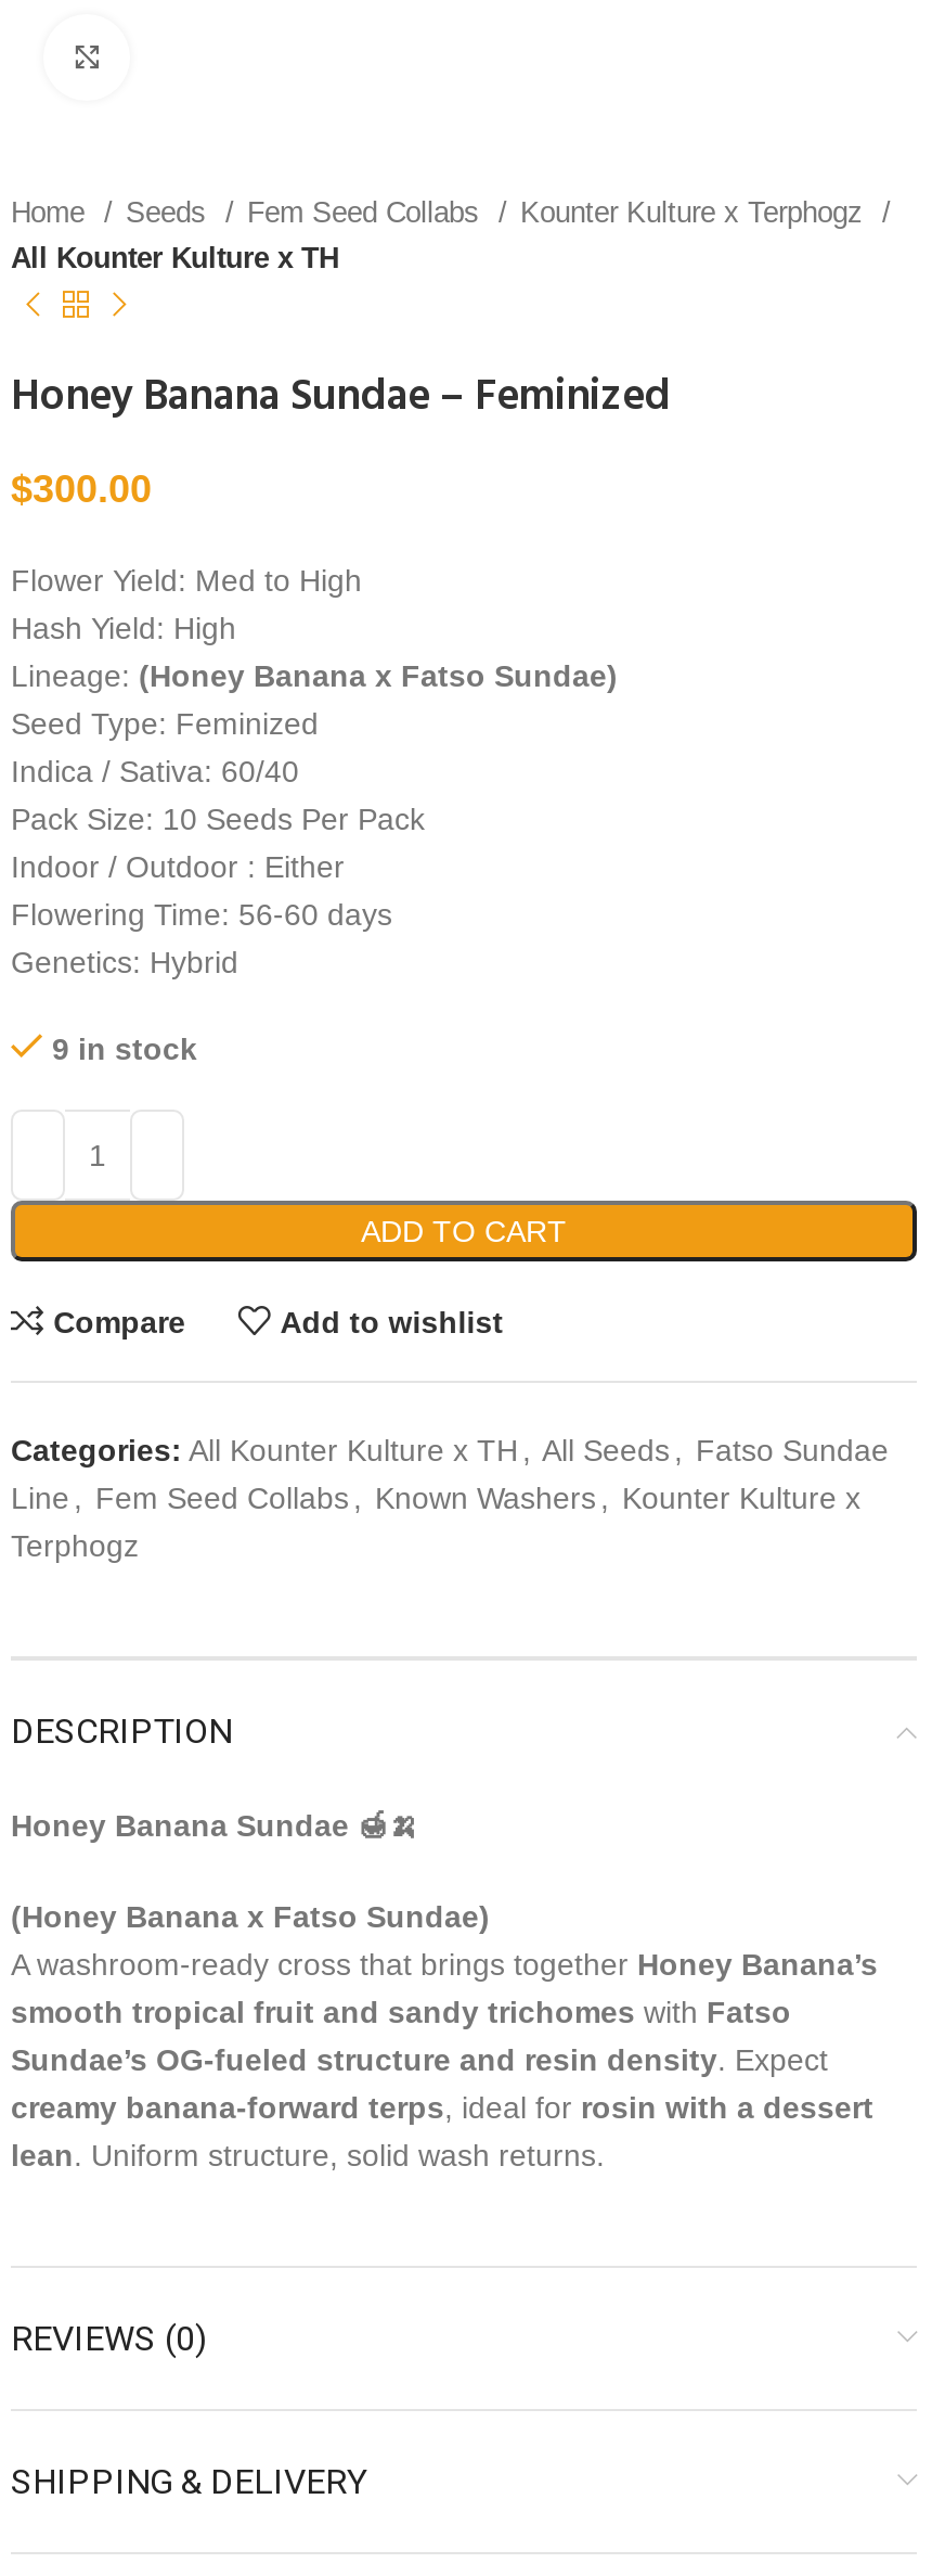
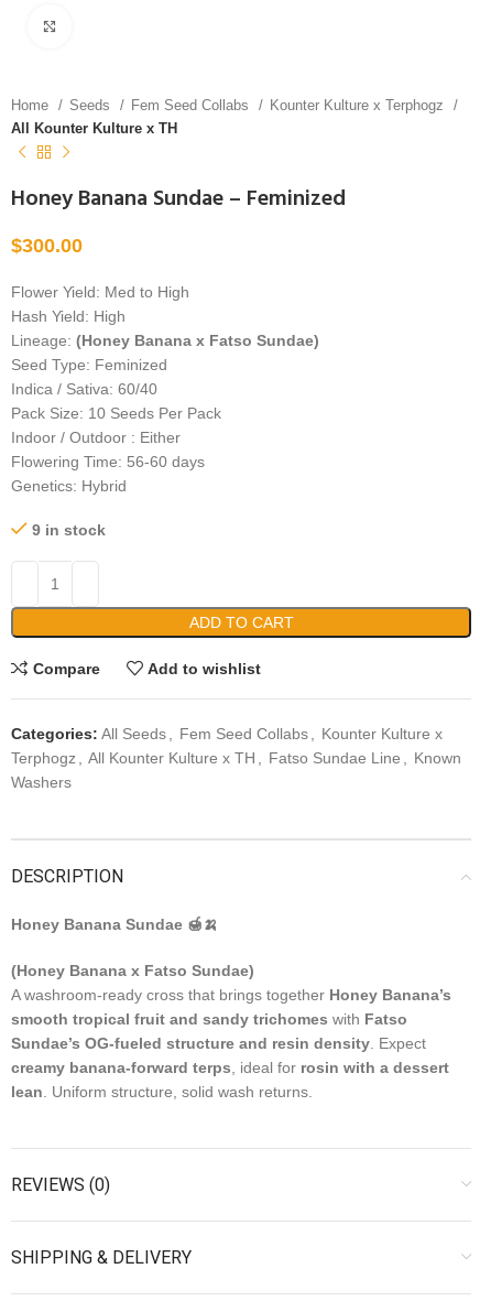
- Categories: All Kounter Kulture x TH , All Seeds , Fatso Sundae
- Line , Fem Seed Collabs , Known Washers , Kounter Kulture x
- Terphogz
+ Categories: All Seeds , Fem Seed Collabs , Kounter Kulture x
+ Terphogz , All Kounter Kulture x TH , Fatso Sundae Line , Known
+ Washers
